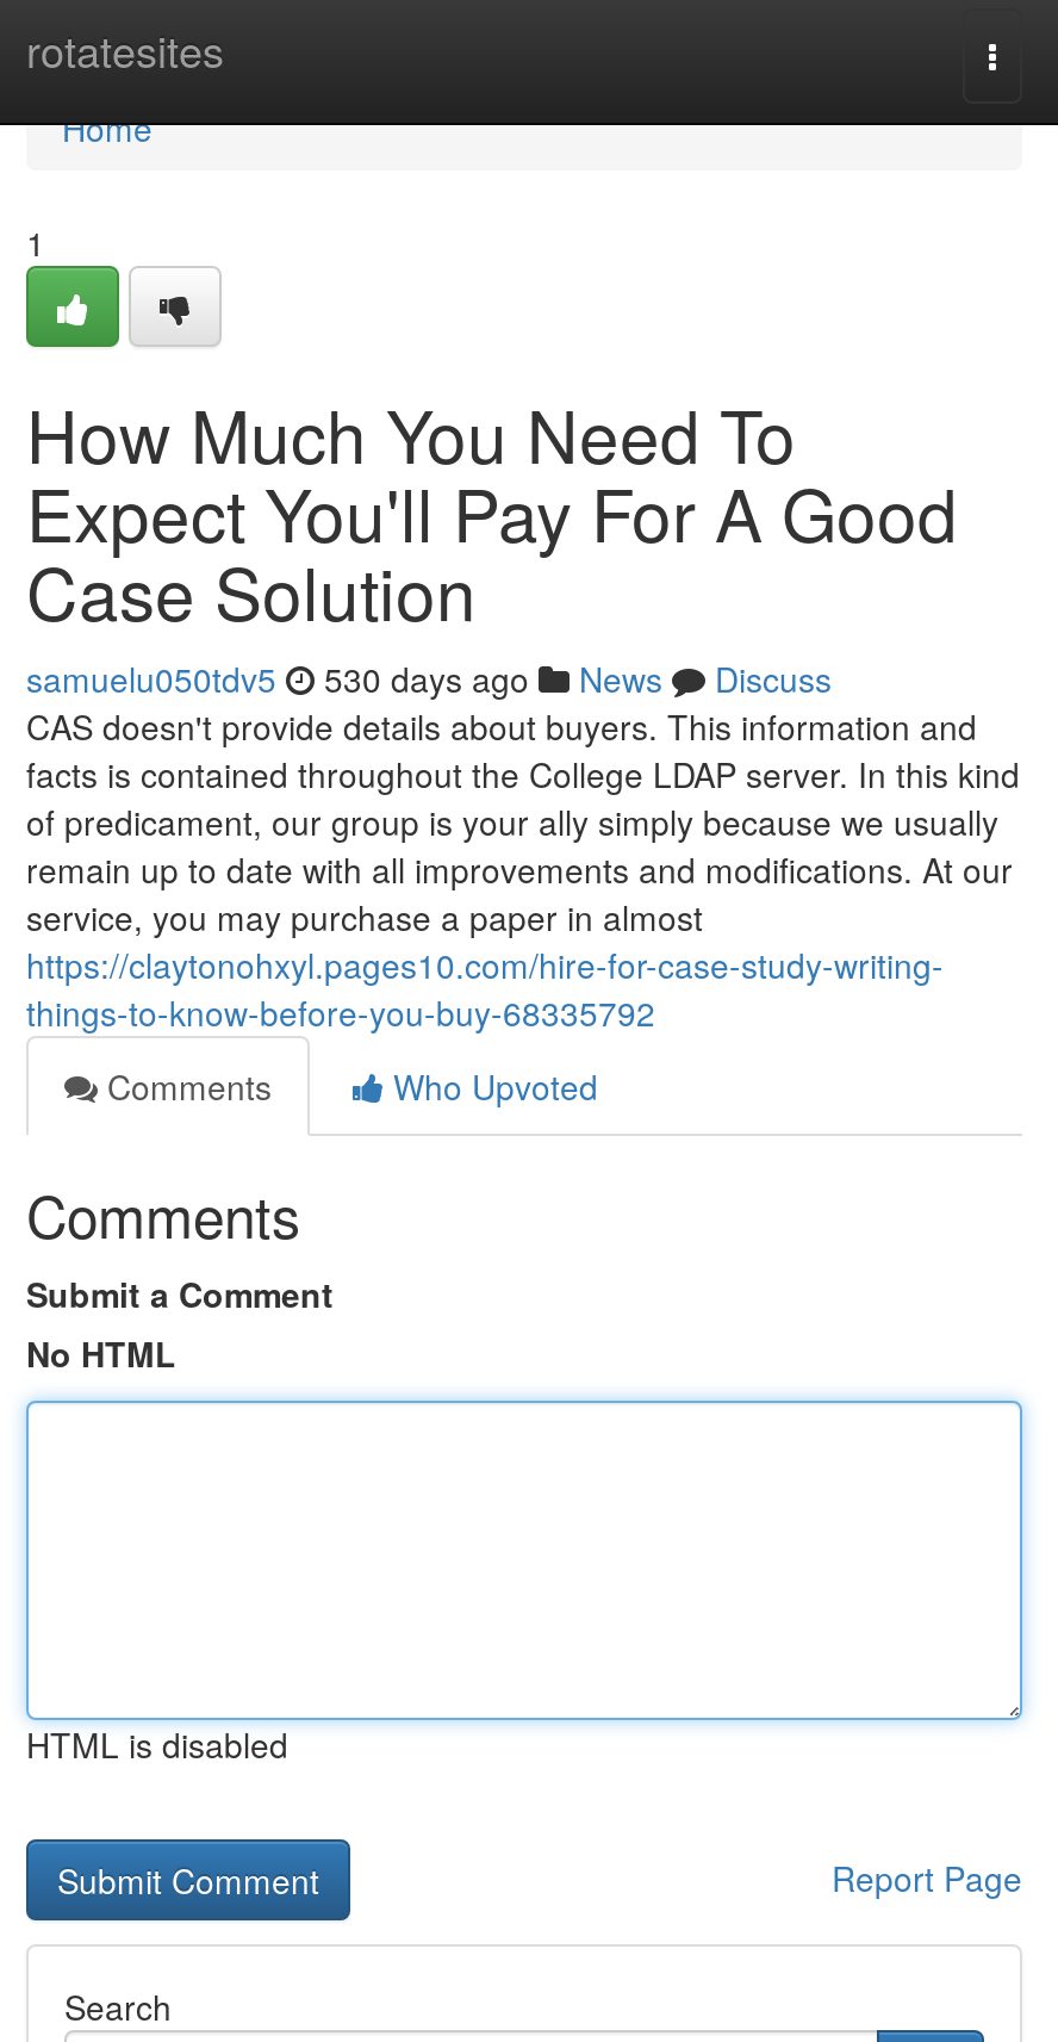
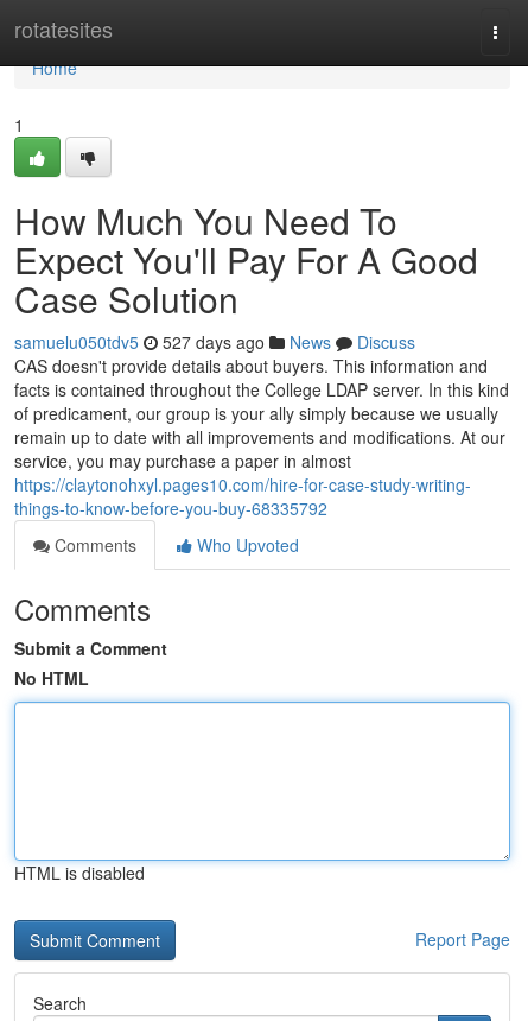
- samuelu050tdv5 530 days ago News Discuss
+ samuelu050tdv5 527 days ago News Discuss
